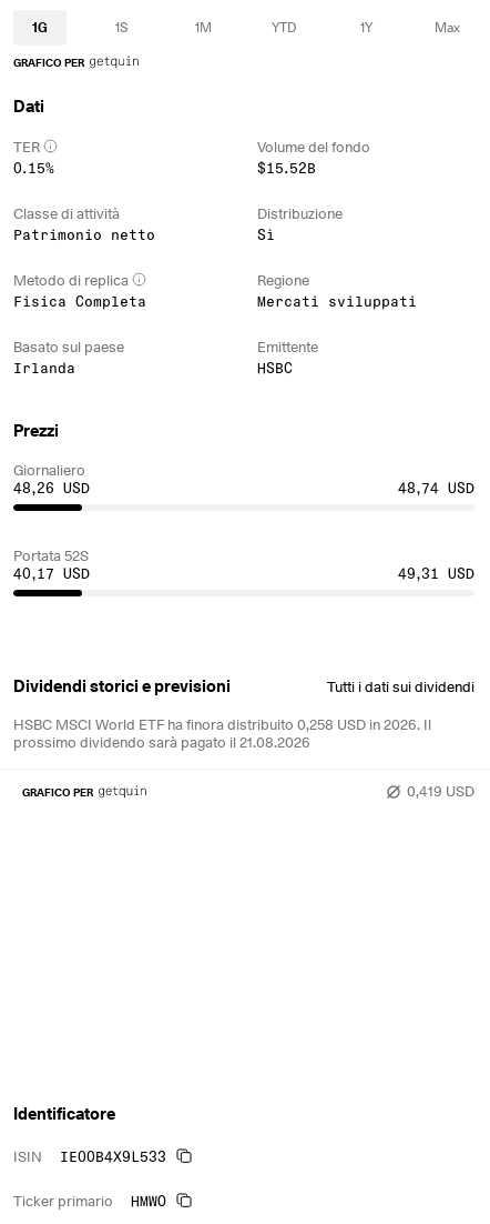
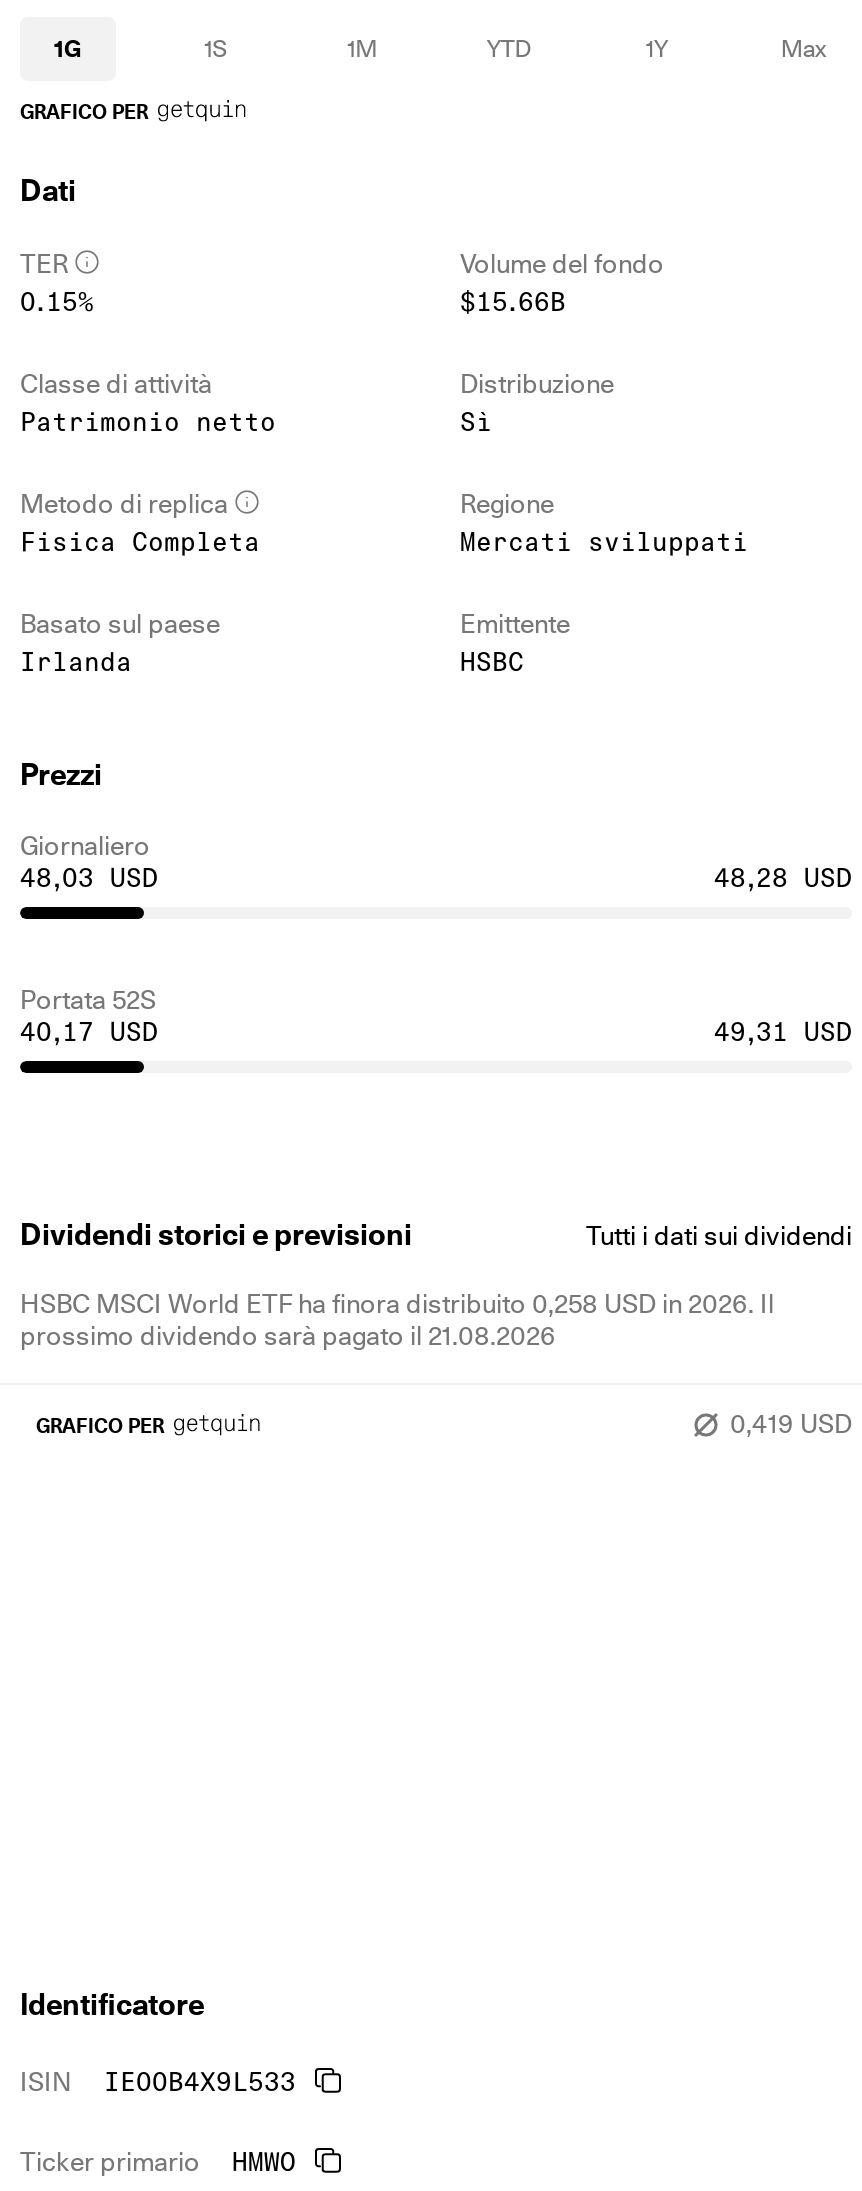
- $15.52B
+ $15.66B

- 48,26 USD
+ 48,03 USD

- 48,74 USD
+ 48,28 USD
